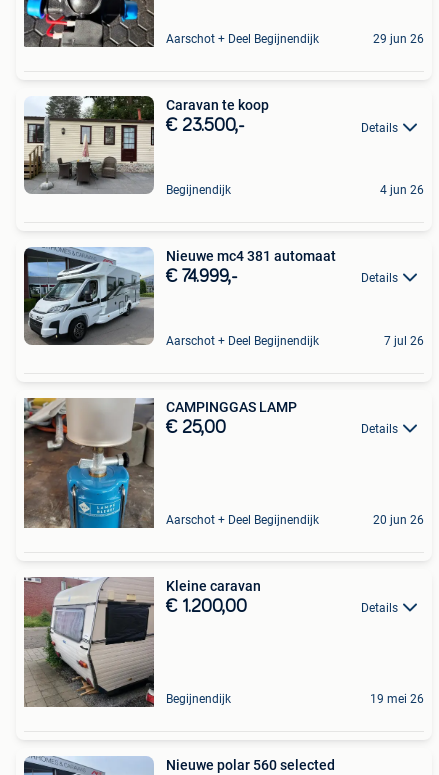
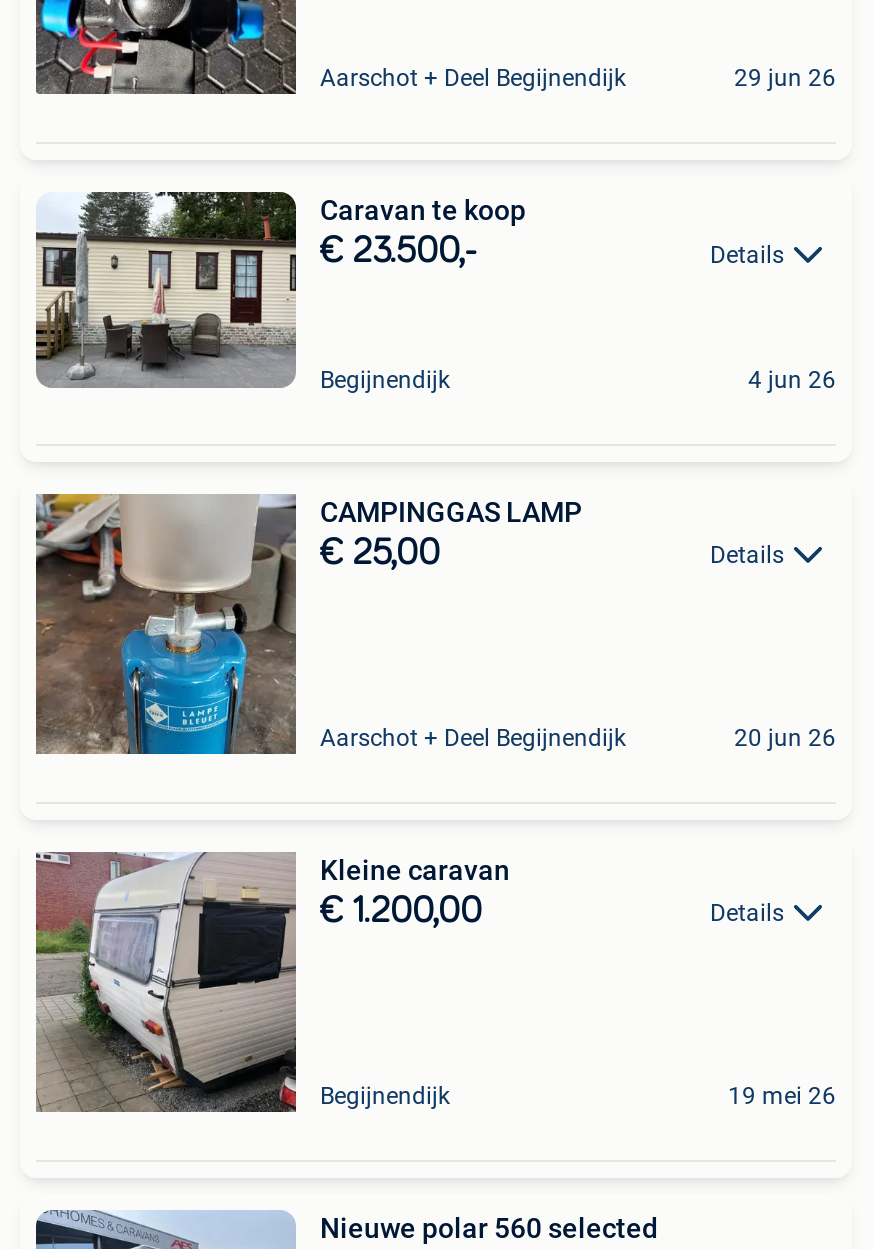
- [image]
- Nieuwe mc4 381 automaat
- € 74.999,-
- Details

- Aarschot + Deel Begijnendijk
- 7 jul 26
